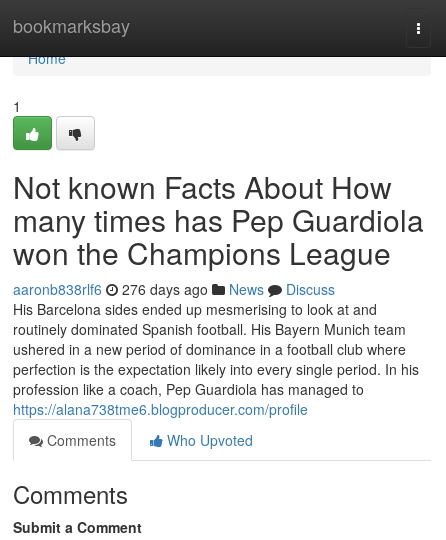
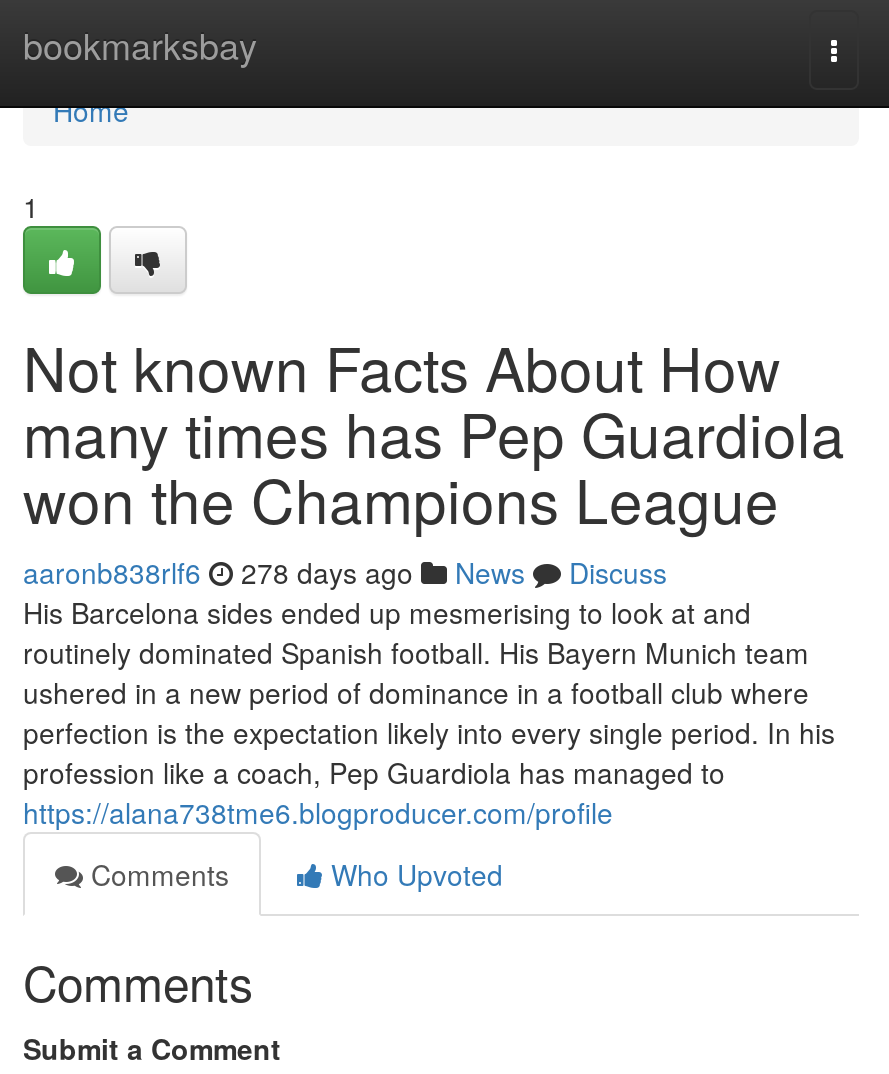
- aaronb838rlf6 276 days ago News Discuss
+ aaronb838rlf6 278 days ago News Discuss
